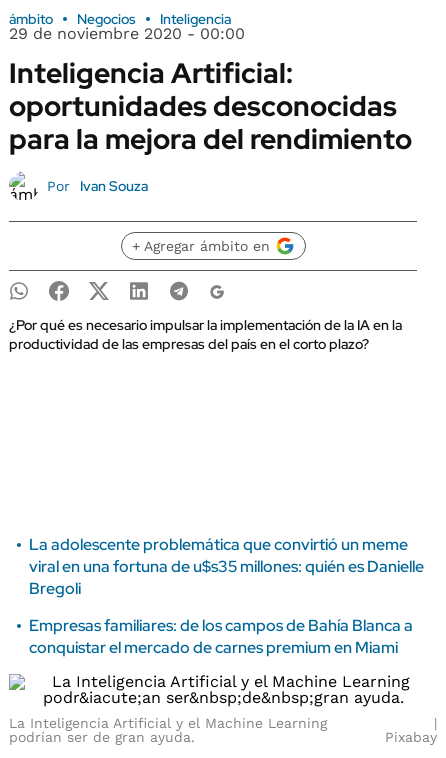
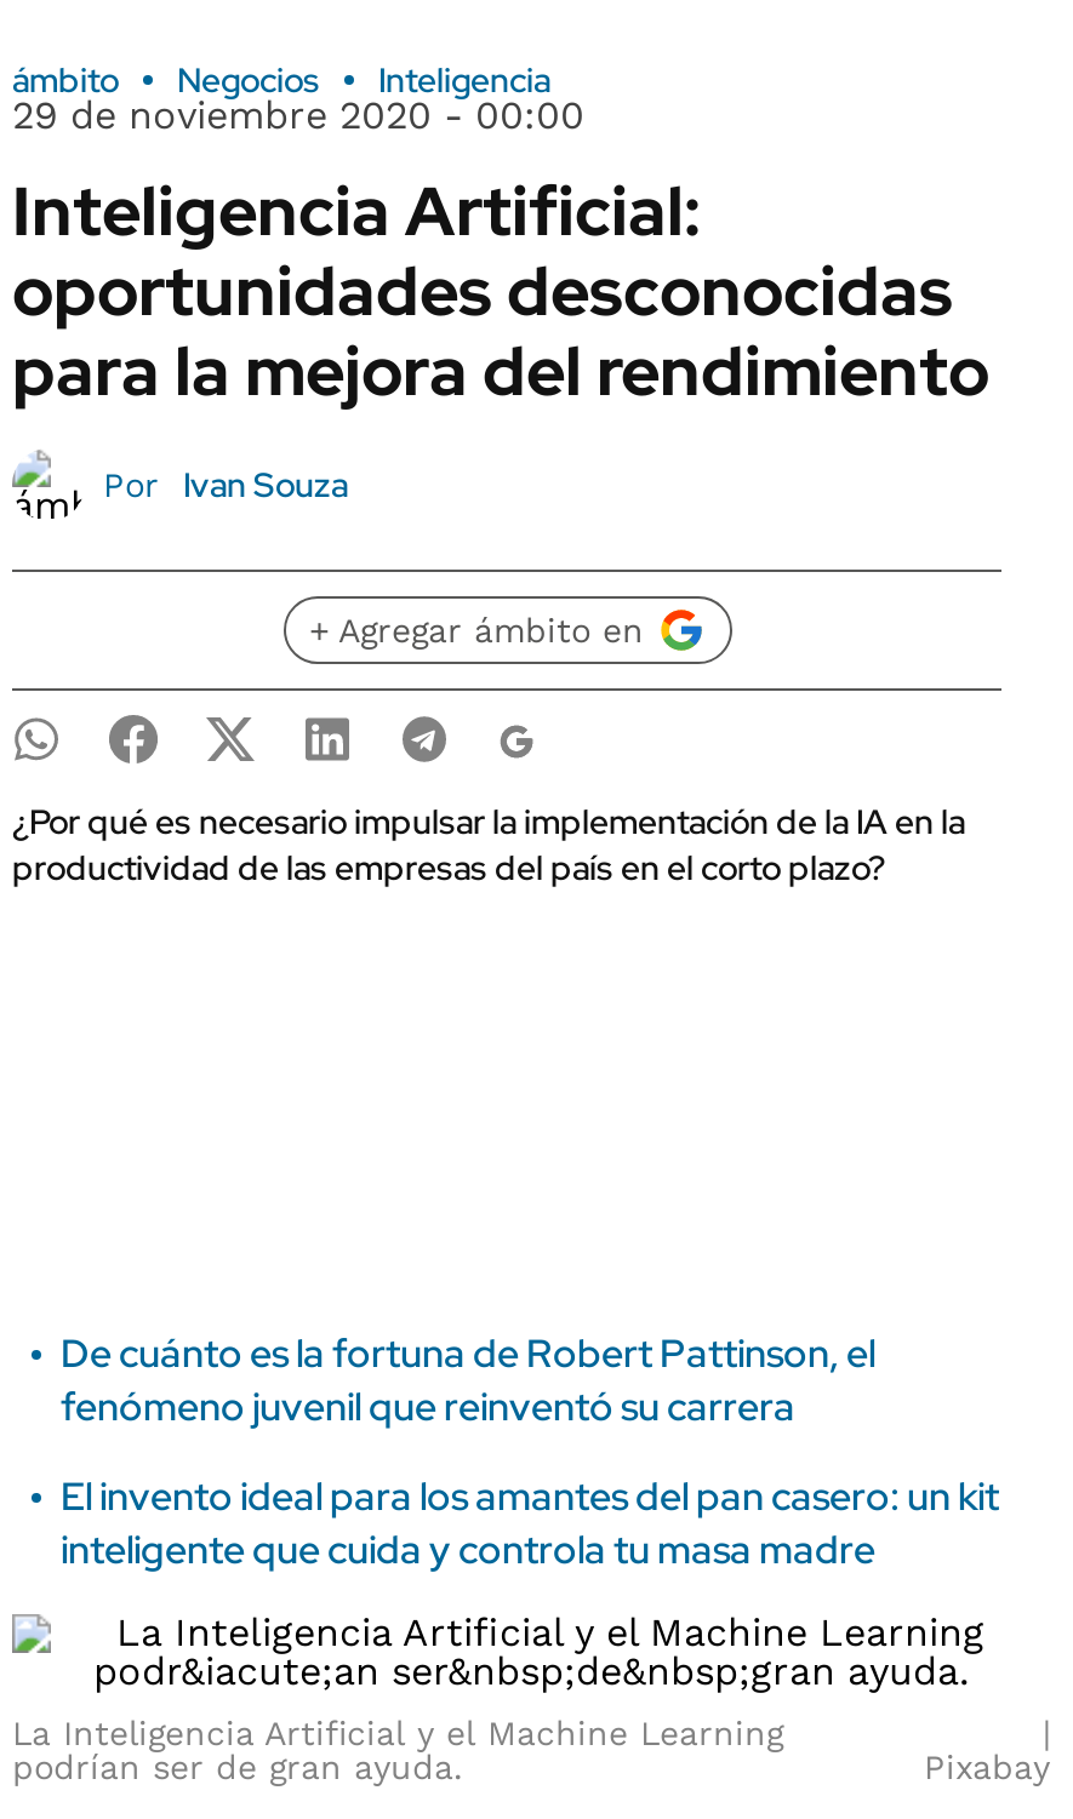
- La adolescente problemática que convirtió un meme
- viral en una fortuna de u$s35 millones: quién es Danielle
- Bregoli
+ De cuánto es la fortuna de Robert Pattinson, el
+ fenómeno juvenil que reinventó su carrera

- Empresas familiares: de los campos de Bahía Blanca a
- conquistar el mercado de carnes premium en Miami
+ El invento ideal para los amantes del pan casero: un kit
+ inteligente que cuida y controla tu masa madre
